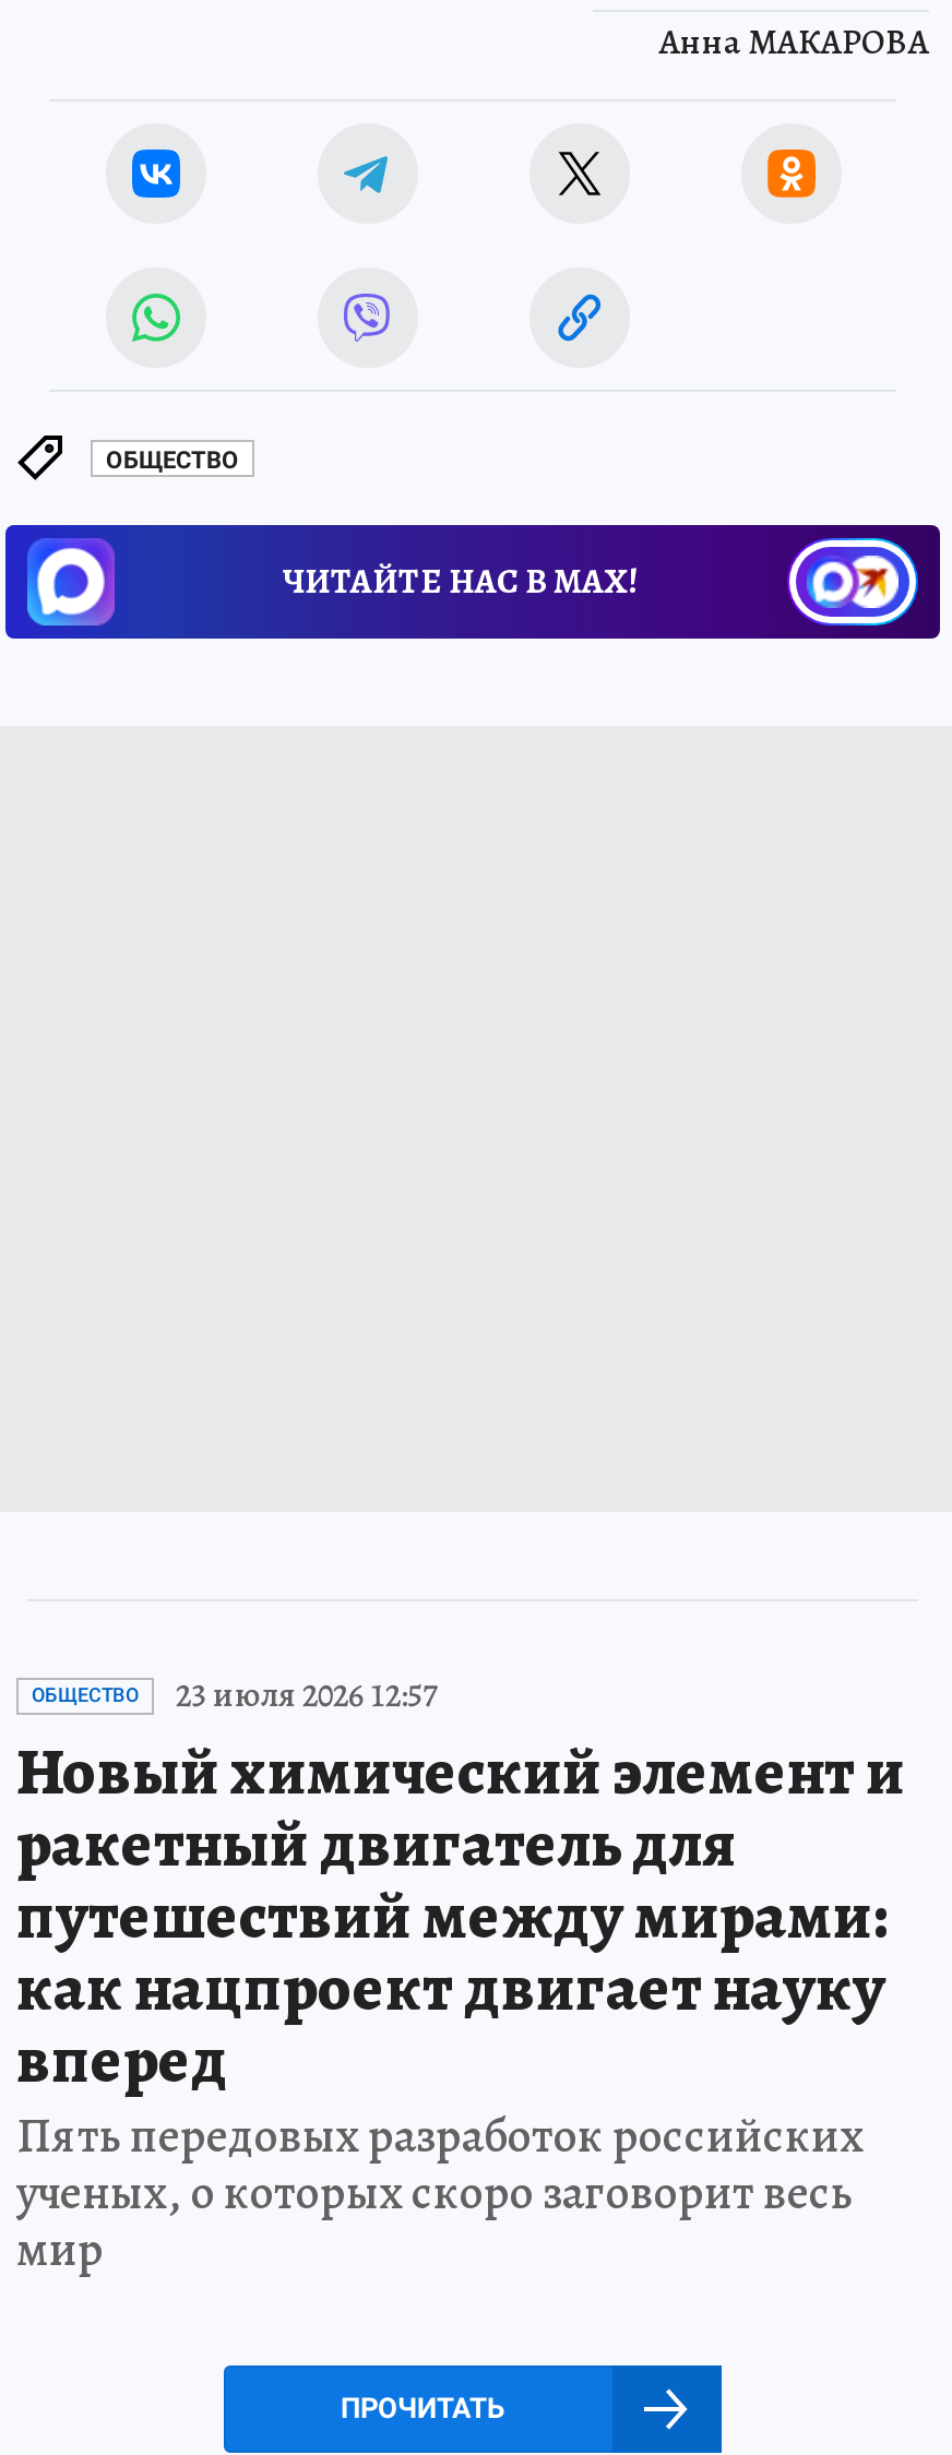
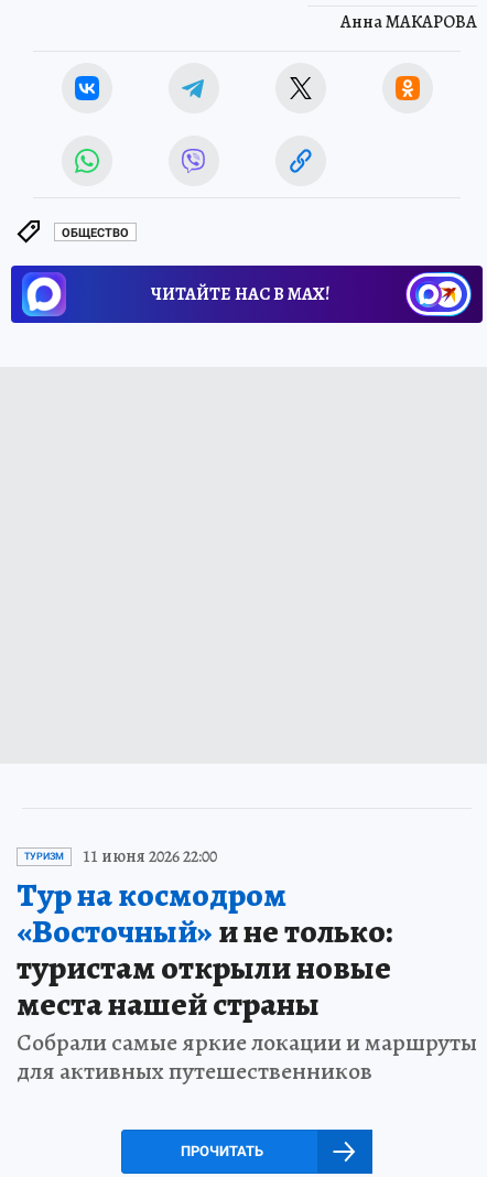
- ОБЩЕСТВО
- 23 июля 2026 12:57
- Новый химический элемент и
- ракетный двигатель для
- путешествий между мирами:
- как нацпроект двигает науку
- вперед
- Пять передовых разработок российских
- ученых, о которых скоро заговорит весь
- мир
+ ТУРИЗМ
+ 11 июня 2026 22:00
+ Тур на космодром
+ «Восточный»и не только:
+ туристам открыли новые
+ места нашей страны
+ Собрали самые яркие локации и маршруты
+ для активных путешественников
